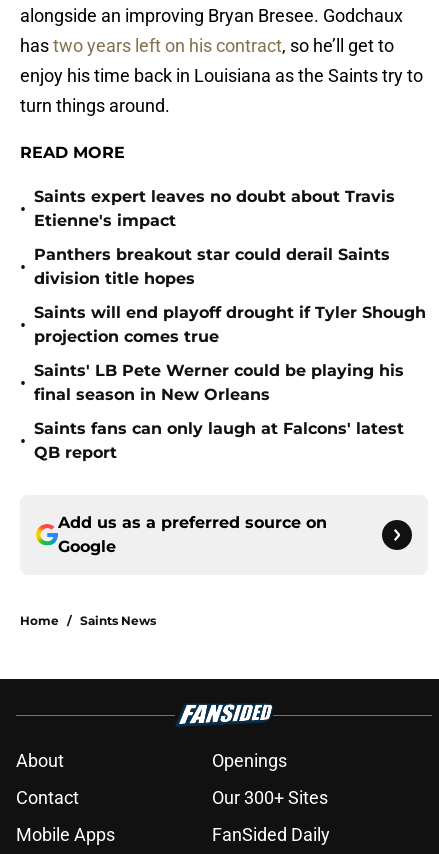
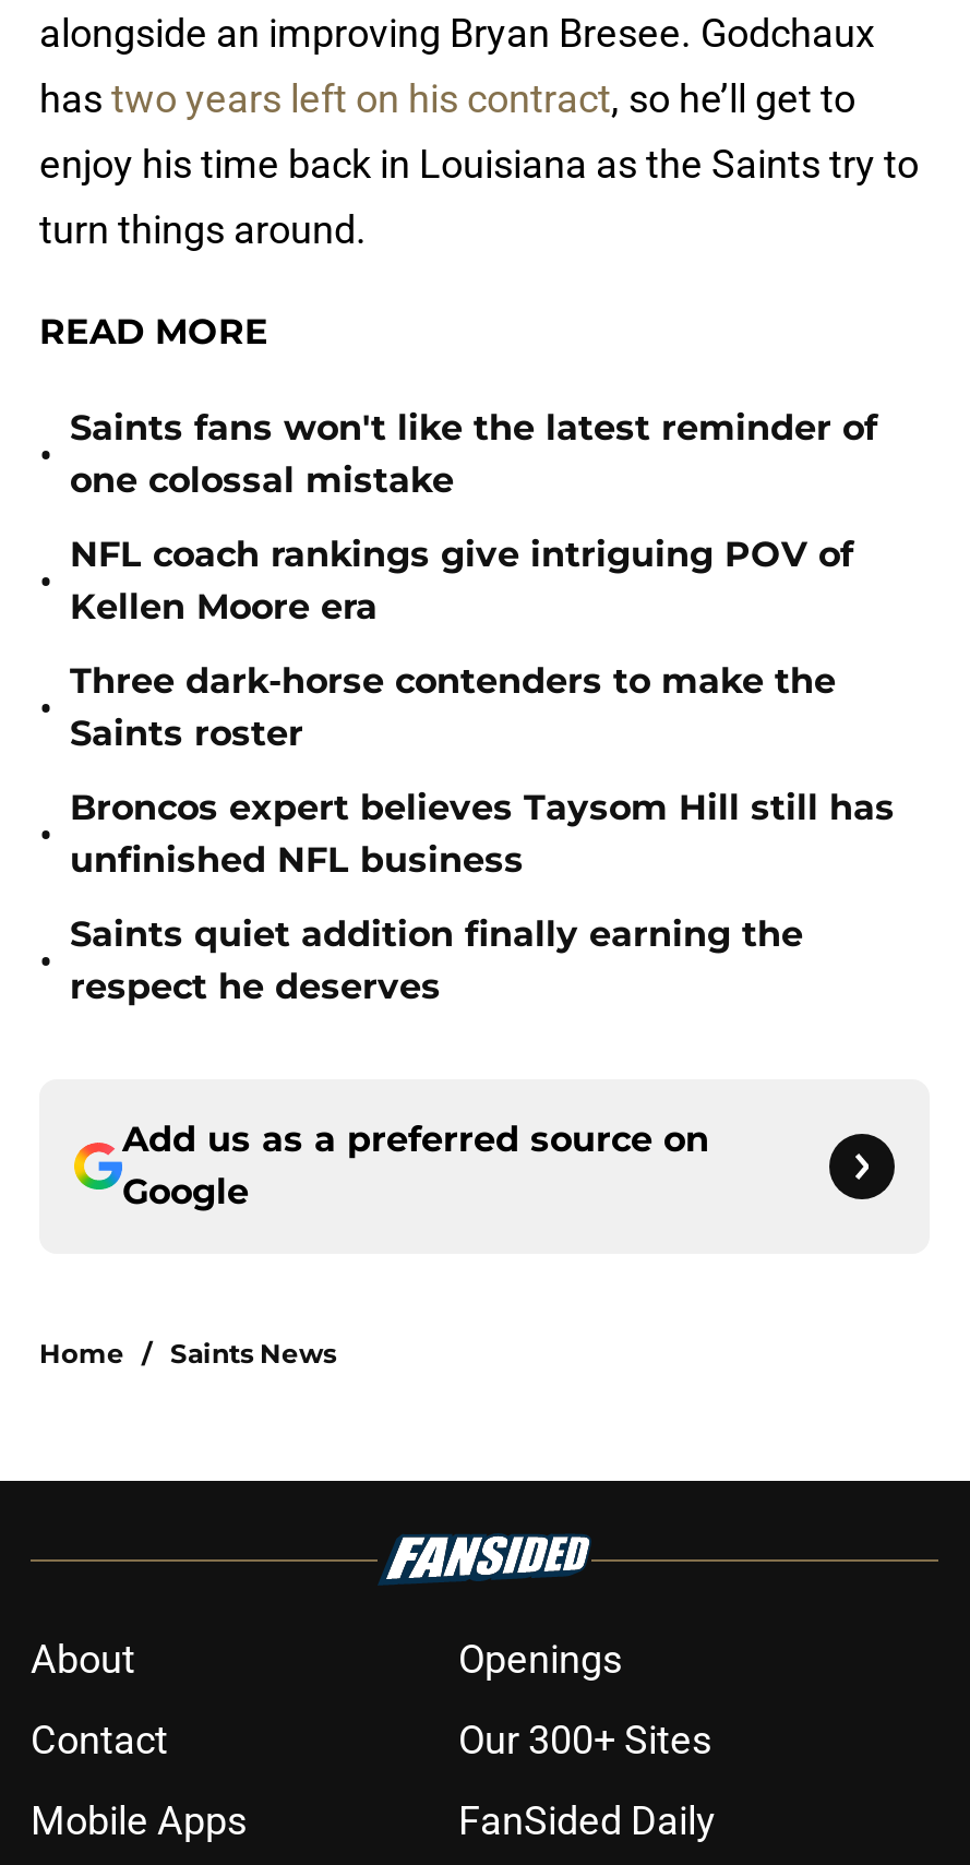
- Saints expert leaves no doubt about Travis
- Etienne's impact
+ Saints fans won't like the latest reminder of
+ one colossal mistake

- Panthers breakout star could derail Saints
- division title hopes
+ NFL coach rankings give intriguing POV of
+ Kellen Moore era

- Saints will end playoff drought if Tyler Shough
- projection comes true
+ Three dark-horse contenders to make the
+ Saints roster

- Saints' LB Pete Werner could be playing his
- final season in New Orleans
+ Broncos expert believes Taysom Hill still has
+ unfinished NFL business

- Saints fans can only laugh at Falcons' latest
- QB report
+ Saints quiet addition finally earning the
+ respect he deserves
